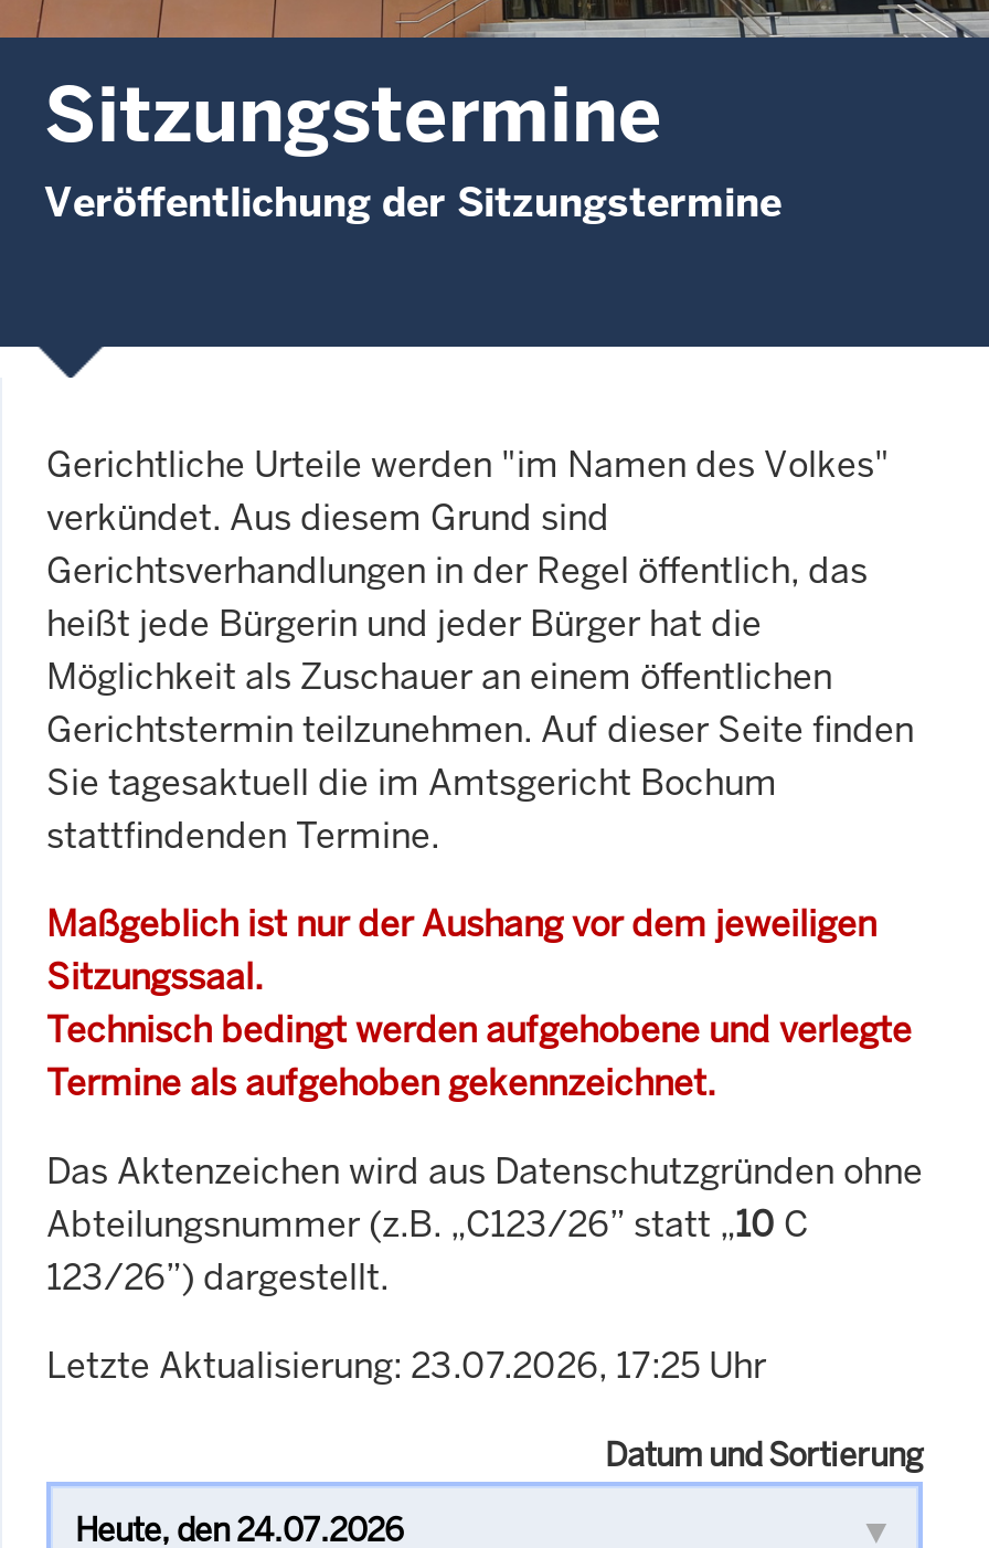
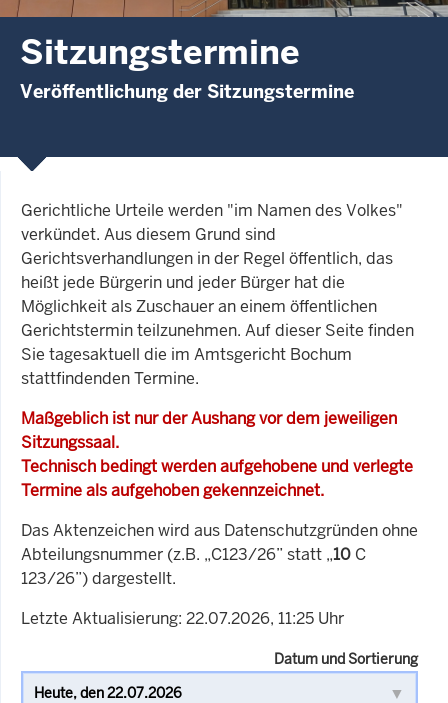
- Letzte Aktualisierung: 23.07.2026, 17:25 Uhr
+ Letzte Aktualisierung: 22.07.2026, 11:25 Uhr
